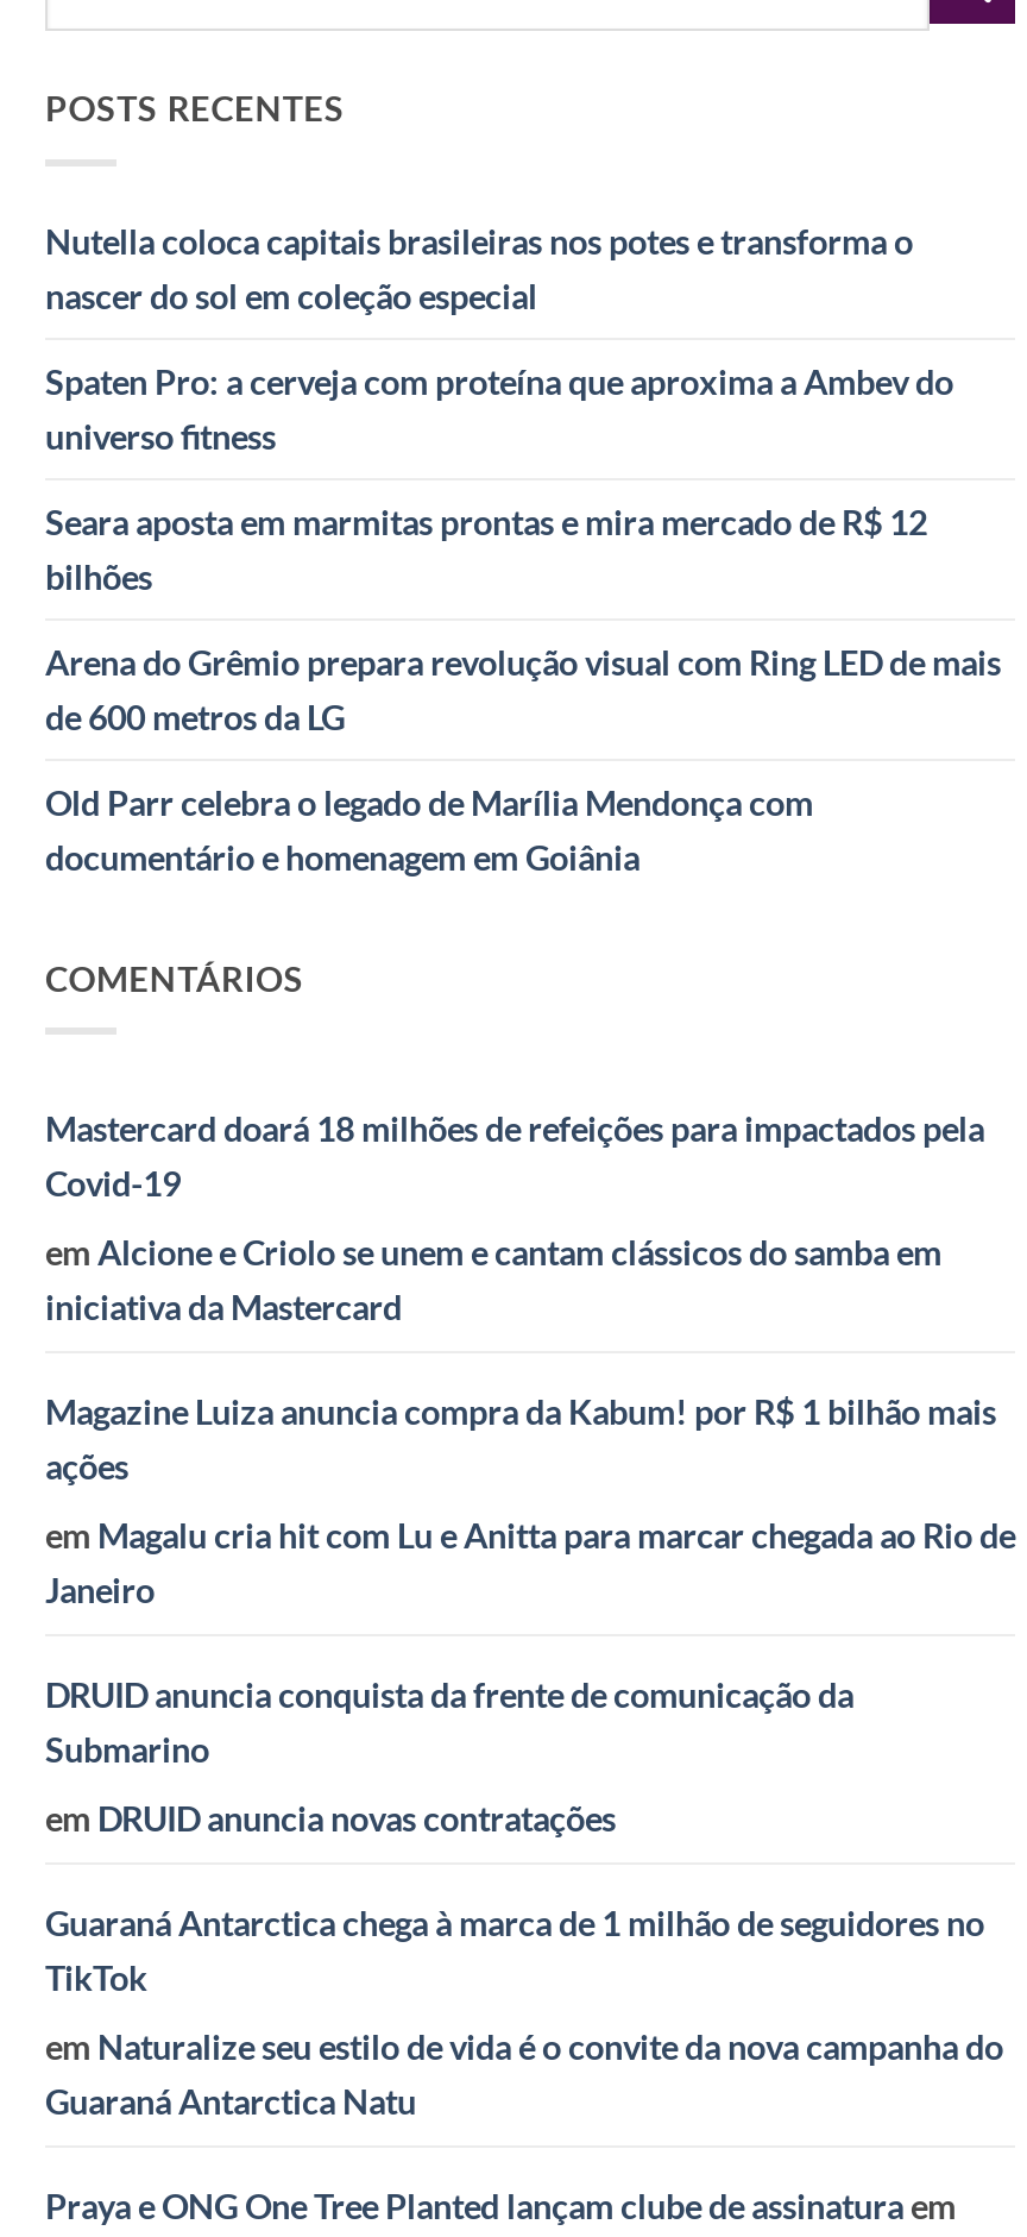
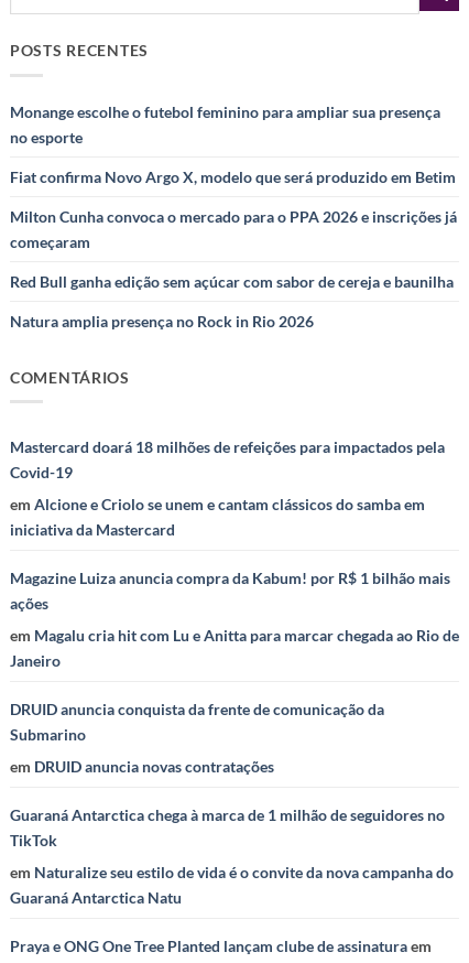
- Nutella coloca capitais brasileiras nos potes e transforma o
- nascer do sol em coleção especial
+ Monange escolhe o futebol feminino para ampliar sua presença
+ no esporte

- Spaten Pro: a cerveja com proteína que aproxima a Ambev do
- universo fitness
+ Fiat confirma Novo Argo X, modelo que será produzido em Betim

- Seara aposta em marmitas prontas e mira mercado de R$ 12
- bilhões
+ Milton Cunha convoca o mercado para o PPA 2026 e inscrições já
+ começaram

- Arena do Grêmio prepara revolução visual com Ring LED de mais
- de 600 metros da LG
+ Red Bull ganha edição sem açúcar com sabor de cereja e baunilha

- Old Parr celebra o legado de Marília Mendonça com
- documentário e homenagem em Goiânia
+ Natura amplia presença no Rock in Rio 2026
